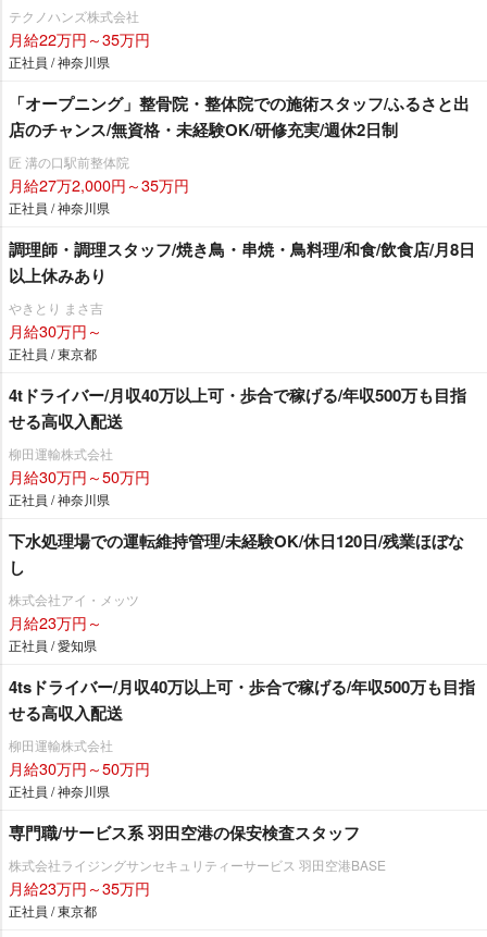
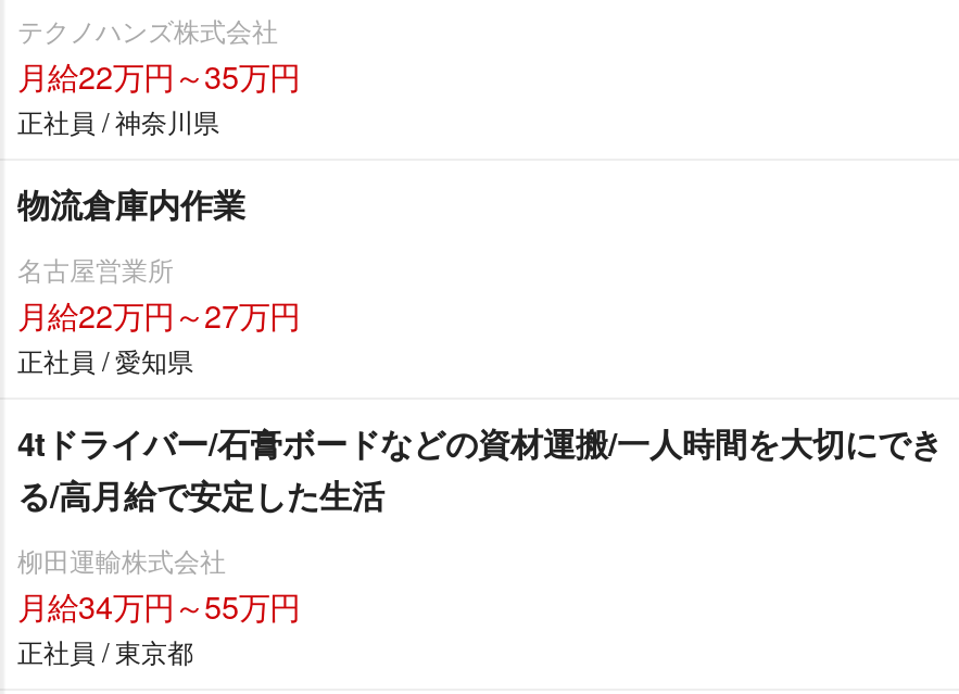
- 「オープニング」整骨院・整体院での施術スタッフ/ふるさと出
- 店のチャンス/無資格・未経験OK/研修充実/週休2日制
- 匠 溝の口駅前整体院
- 月給27万2,000円～35万円
- 正社員 / 神奈川県
- 調理師・調理スタッフ/焼き鳥・串焼・鳥料理/和食/飲食店/月8日
- 以上休みあり
- きとり まさ吉
- 月給30万円～
- 正社員 / 東京都
- 4tドライバー/月収40万以上可・歩合で稼げる/年収500万も目指
- せる高収入配送
+ 物流倉庫内作業
+ 名古屋営業所
+ 月給22万円～27万円
+ 4tドライバー/石膏ボードなどの資材運搬/一人時間を大切にでき
+ る/高月給で安定した生活

- 月給30万円～50万円
- 正社員 / 神奈川県
- 下水処理場での運転維持管理/未経験OK/休日120日/残業ほぼな
- し
- 株式会社アイ・メッツ
- 月給23万円～
- 4tsドライバー/月収40万以上可・歩合で稼げる/年収500万も目指
- せる高収入配送
- 柳田運輸株式会社
- 月給30万円～50万円
- 正社員 / 神奈川県
- 専門職/サービス系 羽田空港の保安検査スタッフ
- 株式会社ライジングサンセキュリティーサービス 羽田空港BASE
- 月給23万円～35万円
+ 月給34万円～55万円

moved up: 正社員 / 愛知県
